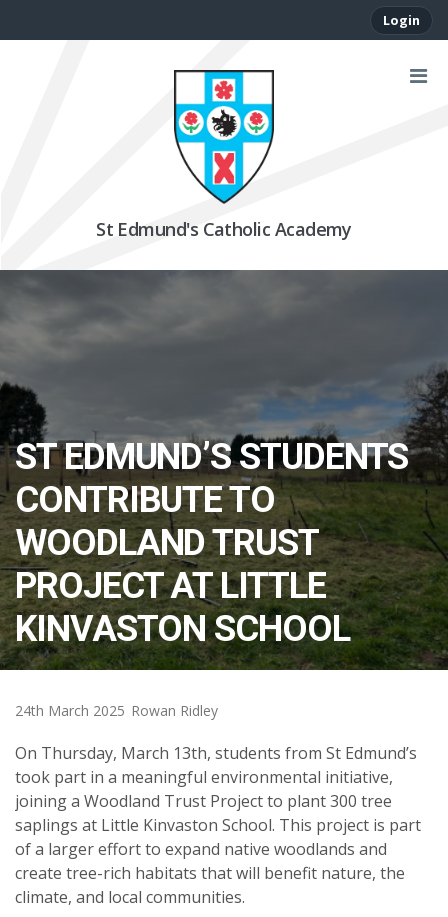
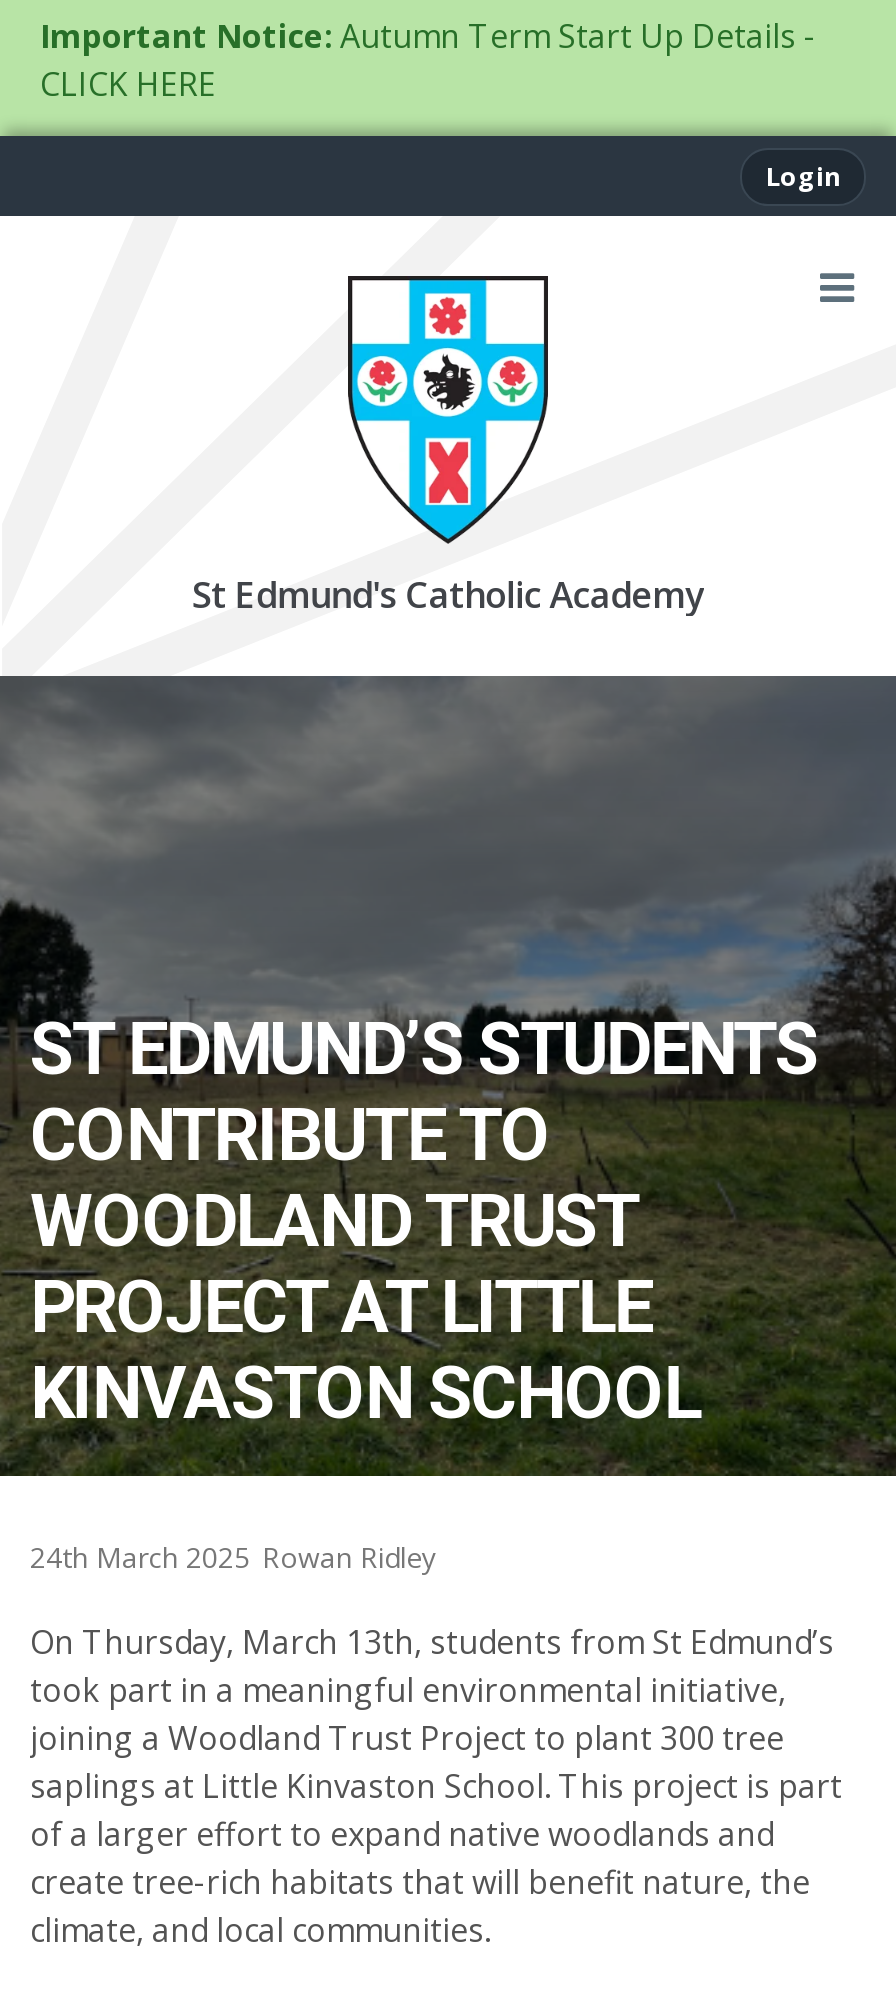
+ Important Notice: Autumn Term Start Up Details -
+ CLICK HERE
